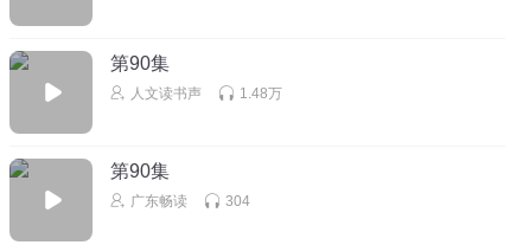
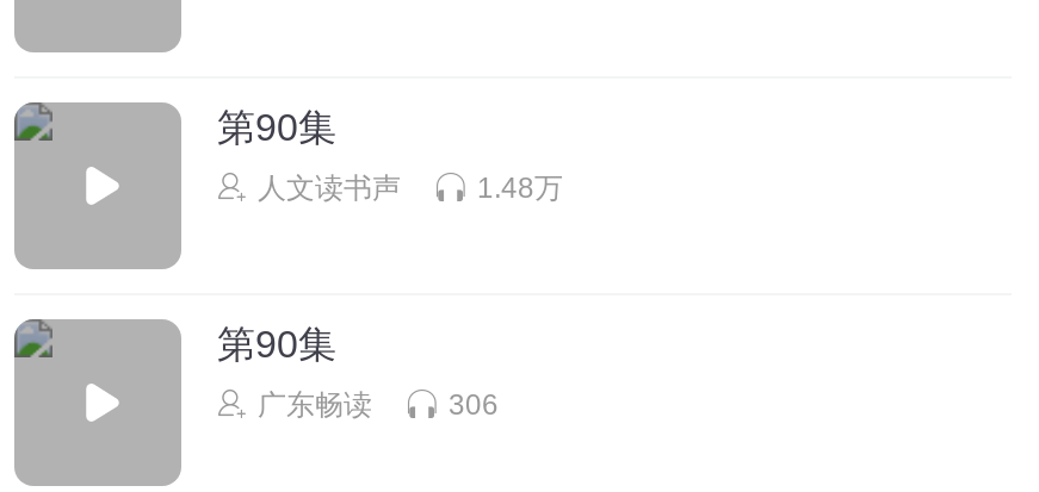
- 304
+ 306
